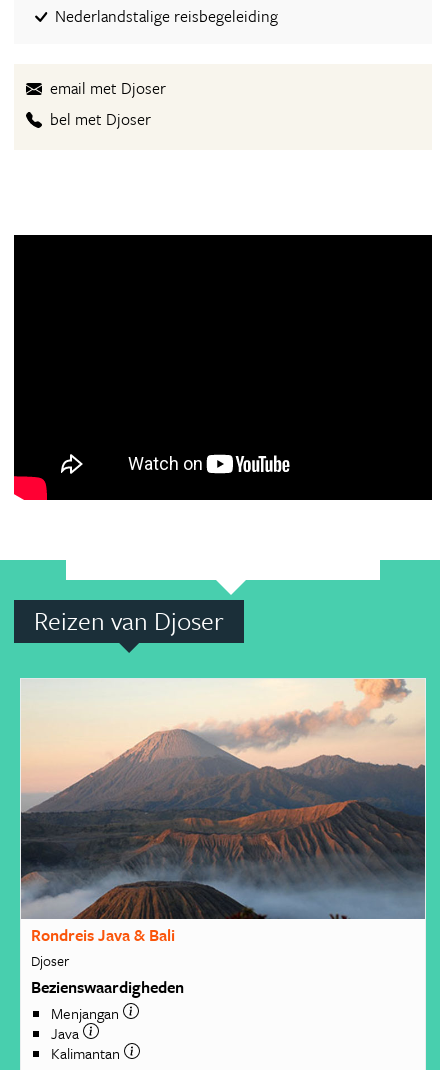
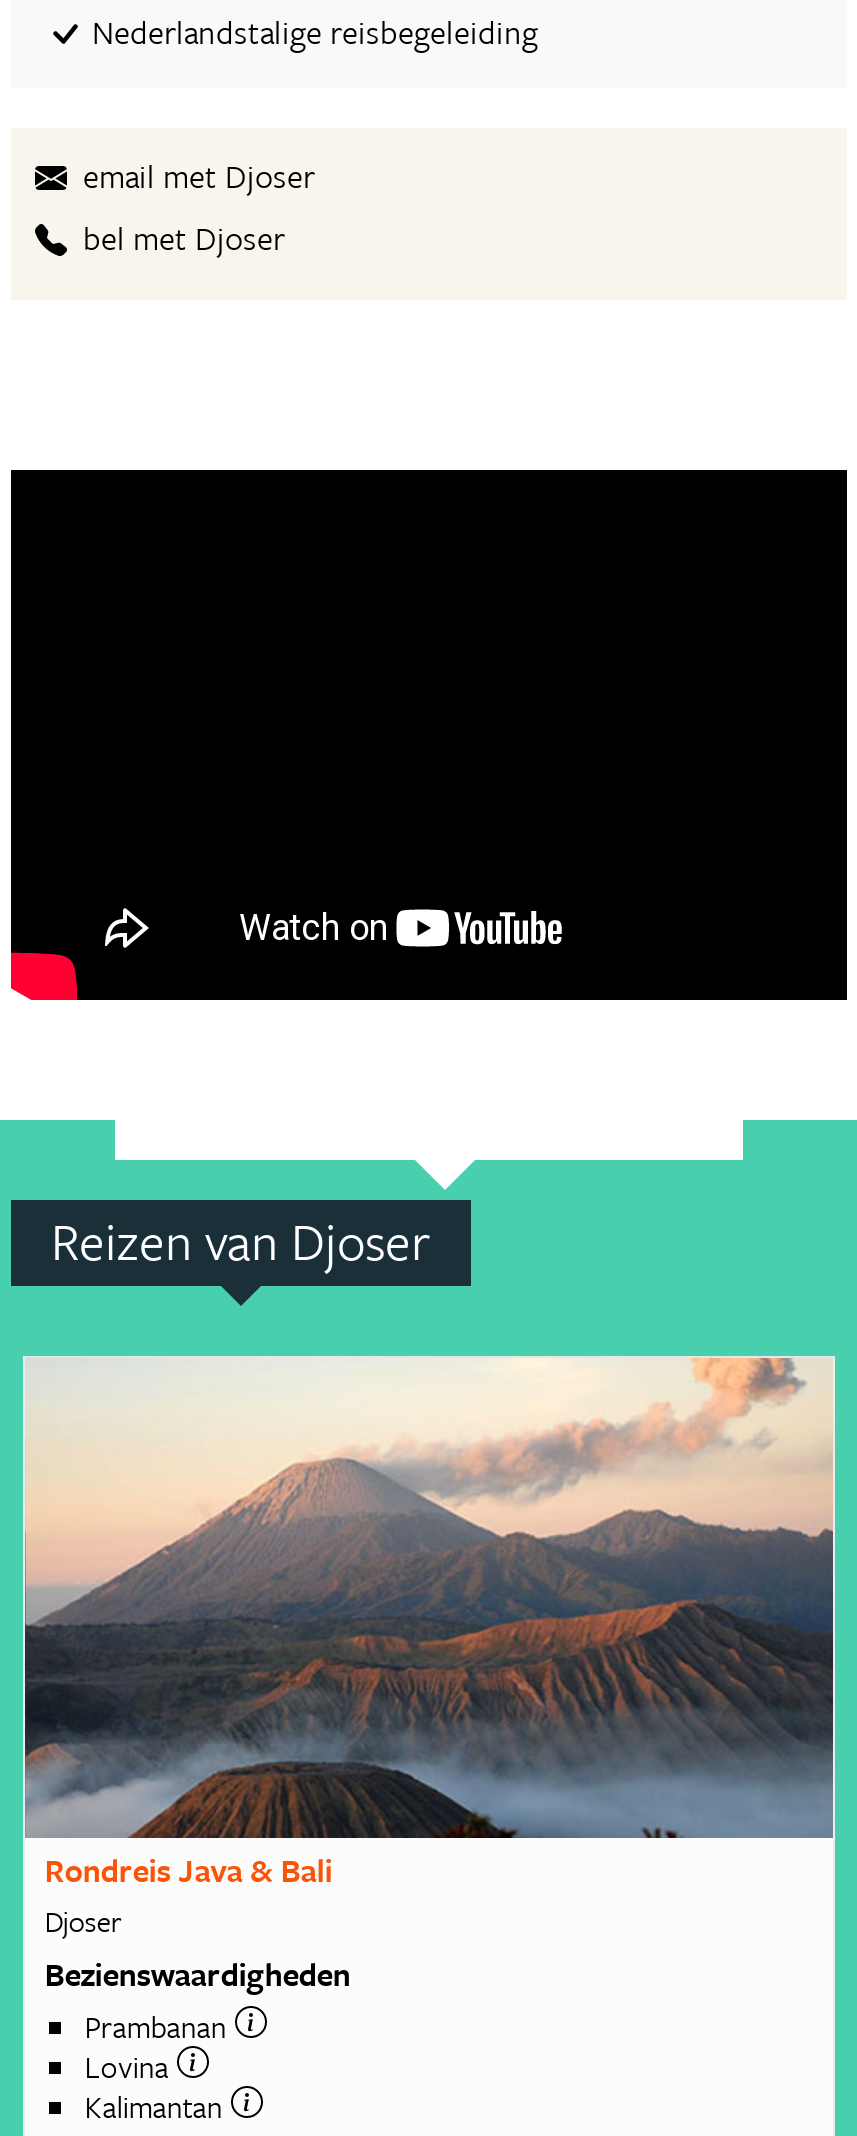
- Menjangan
- Java
+ Prambanan
+ Lovina
